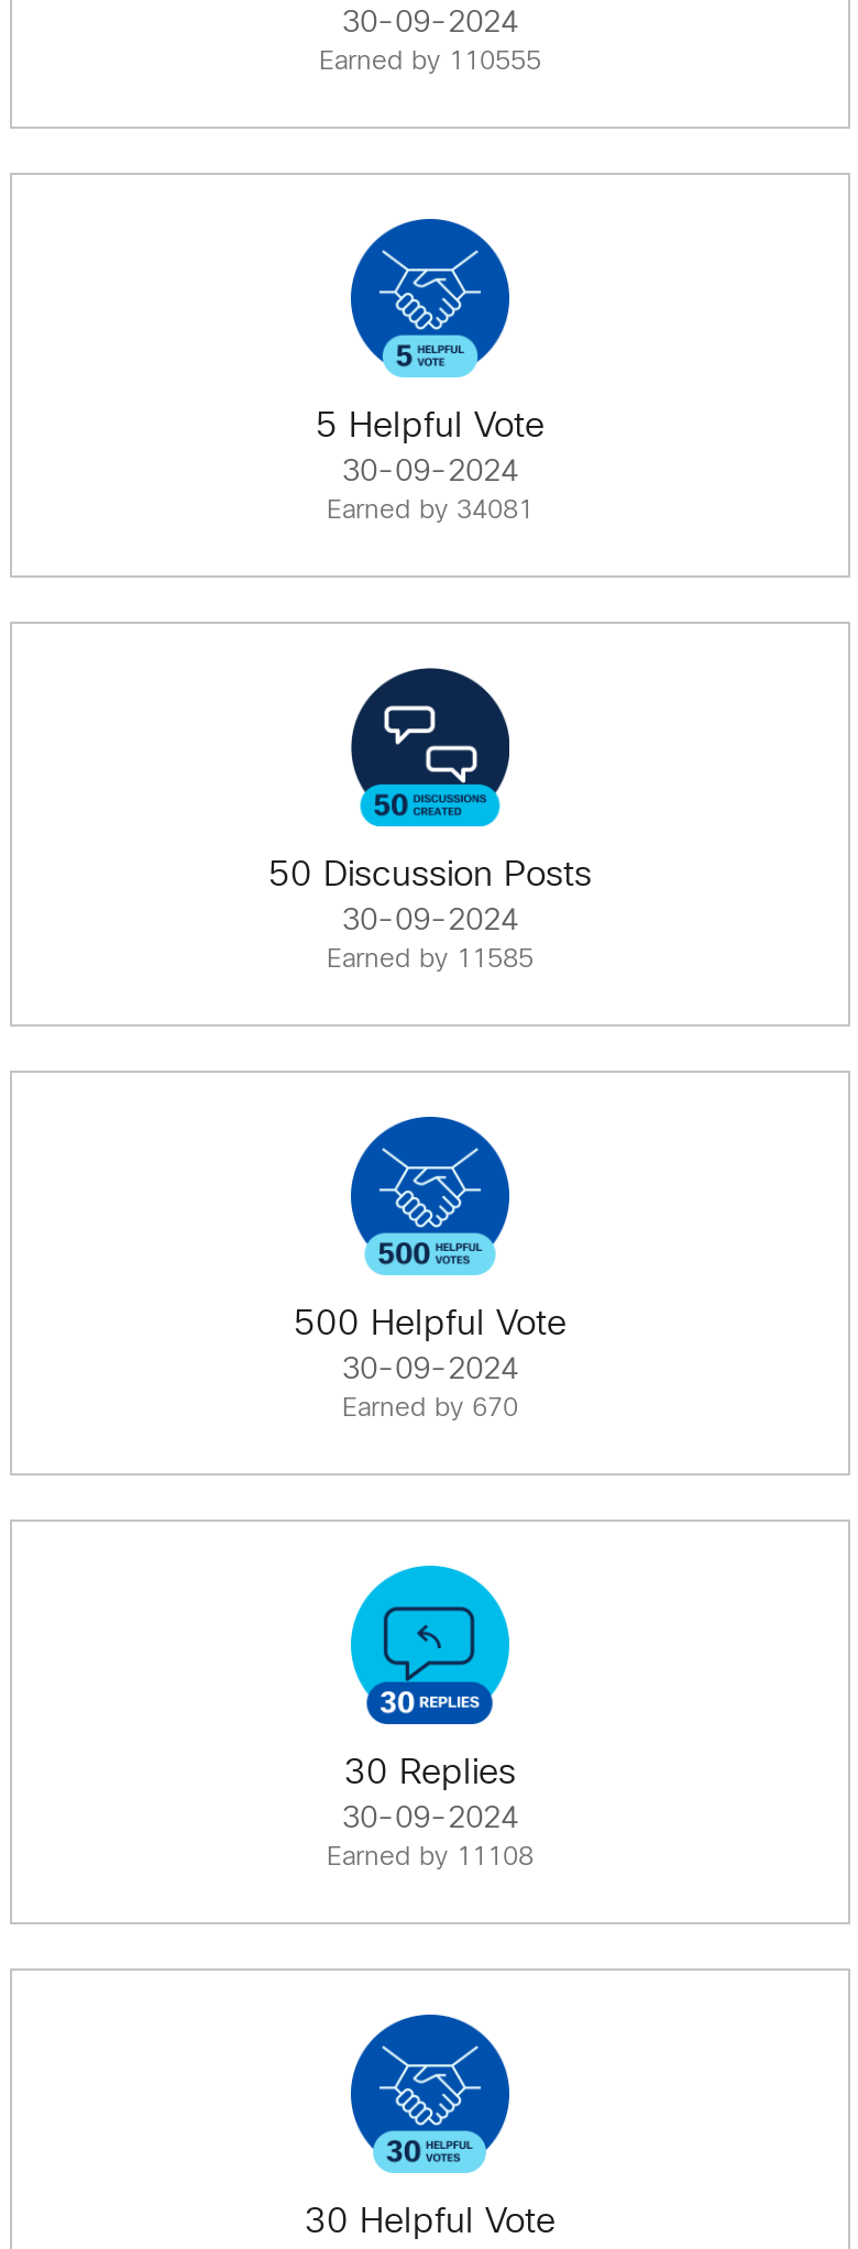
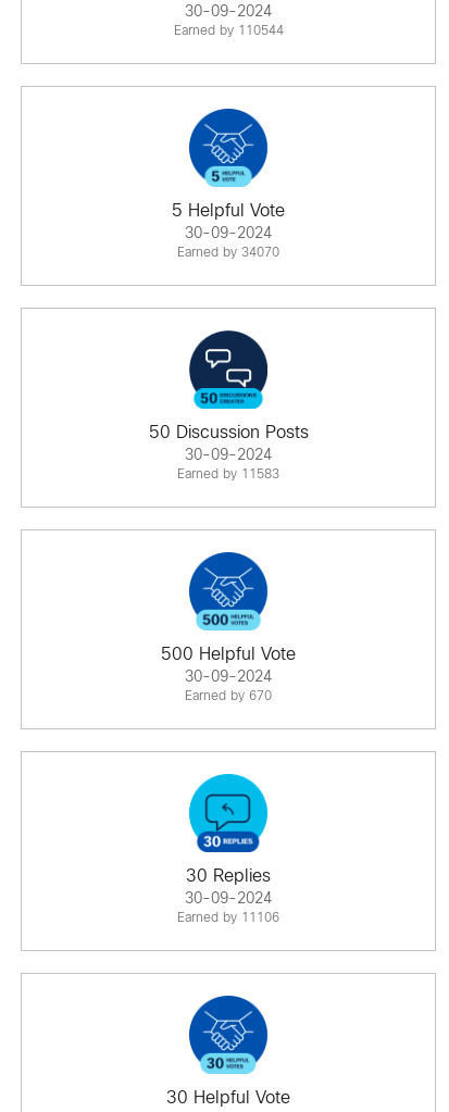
- Earned by 110555
+ Earned by 110544

- Earned by 34081
+ Earned by 34070

- Earned by 11585
+ Earned by 11583

- Earned by 11108
+ Earned by 11106
